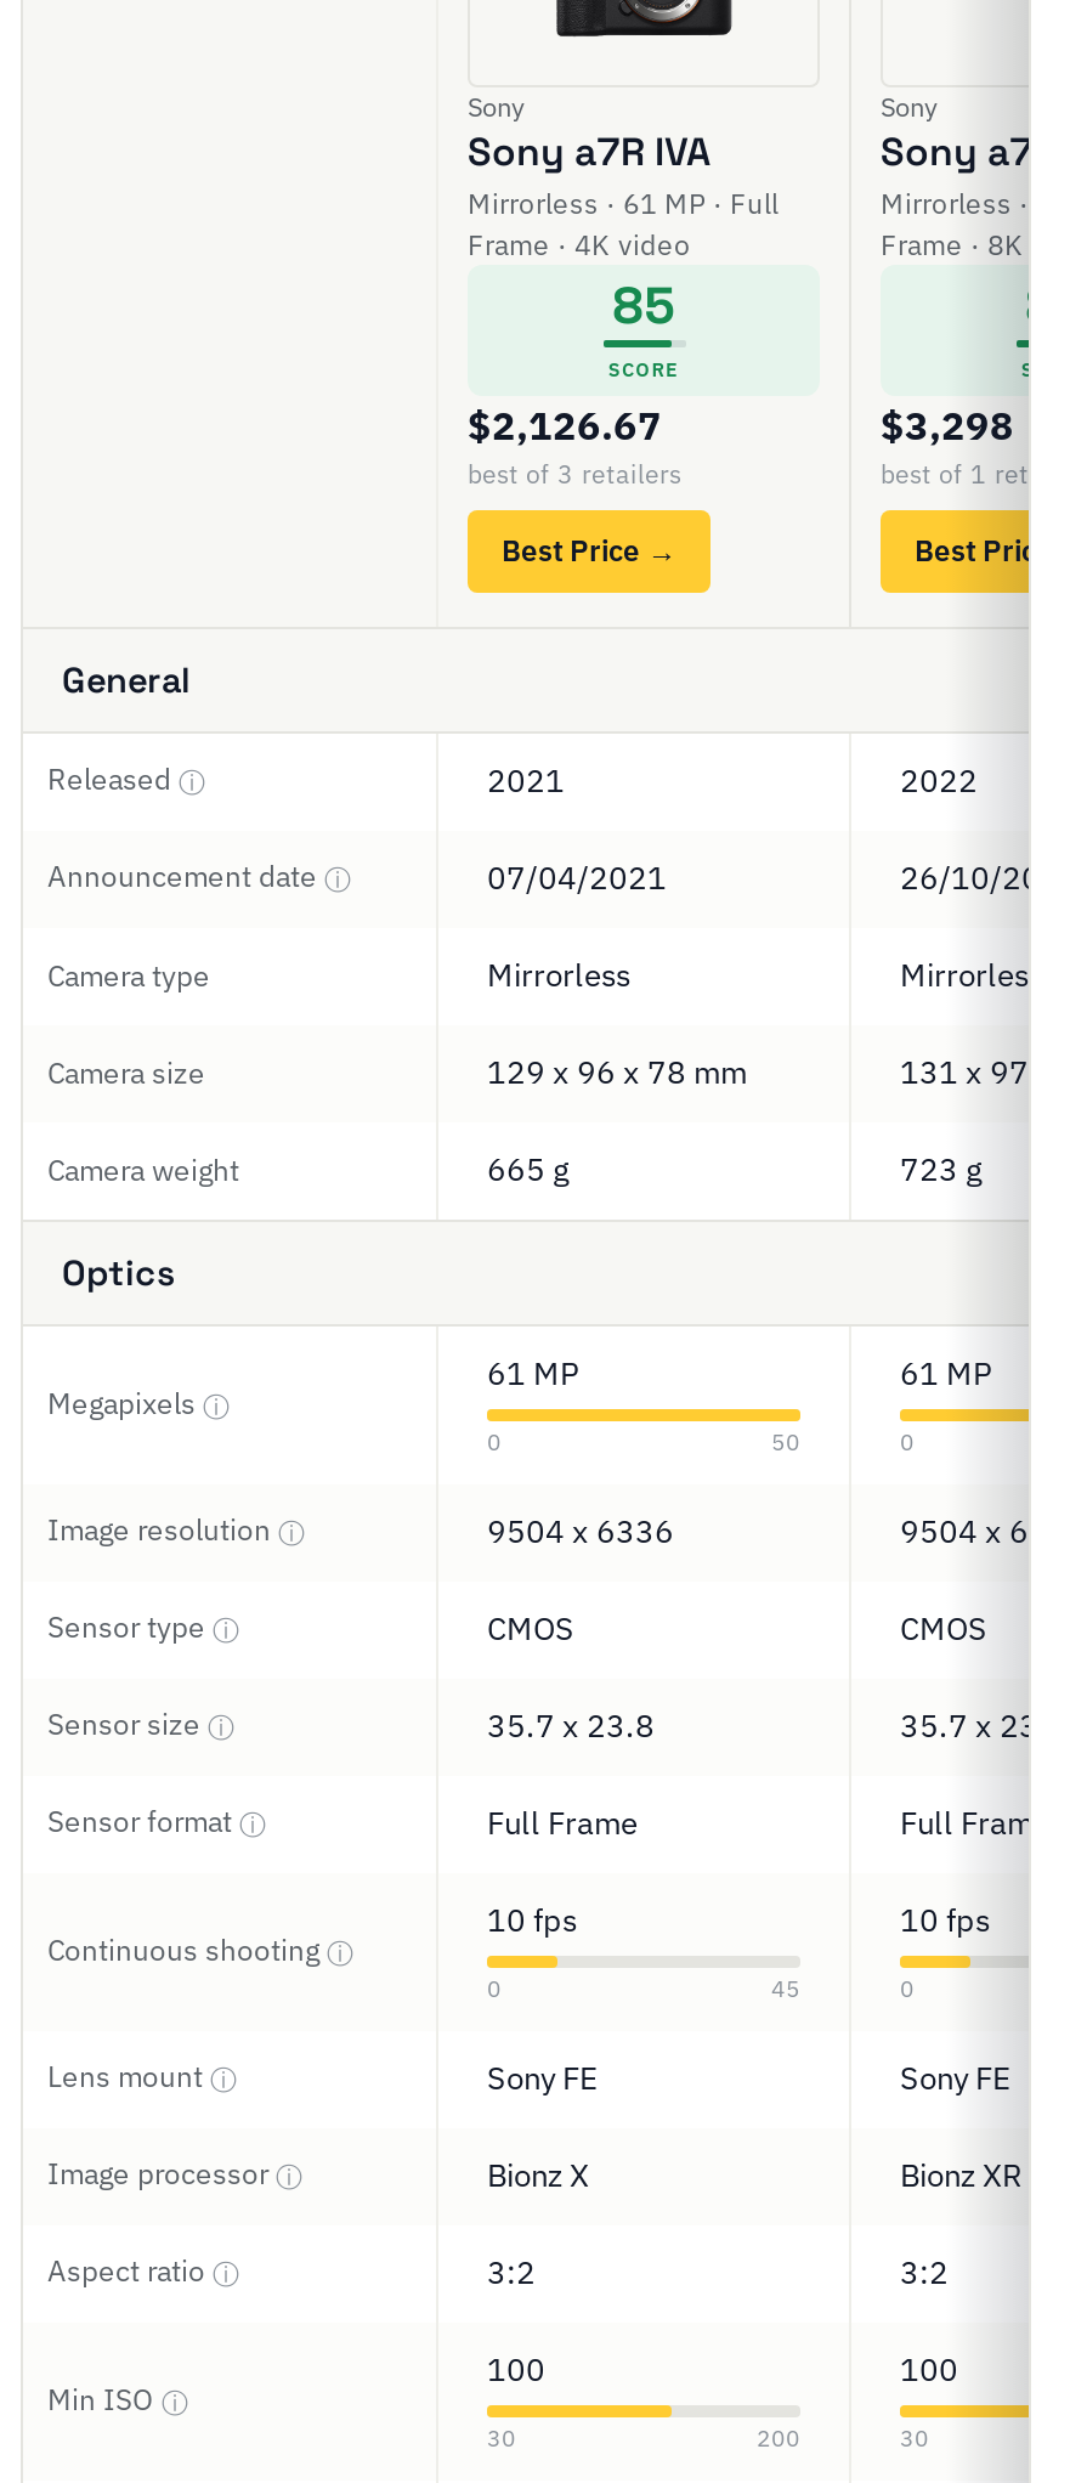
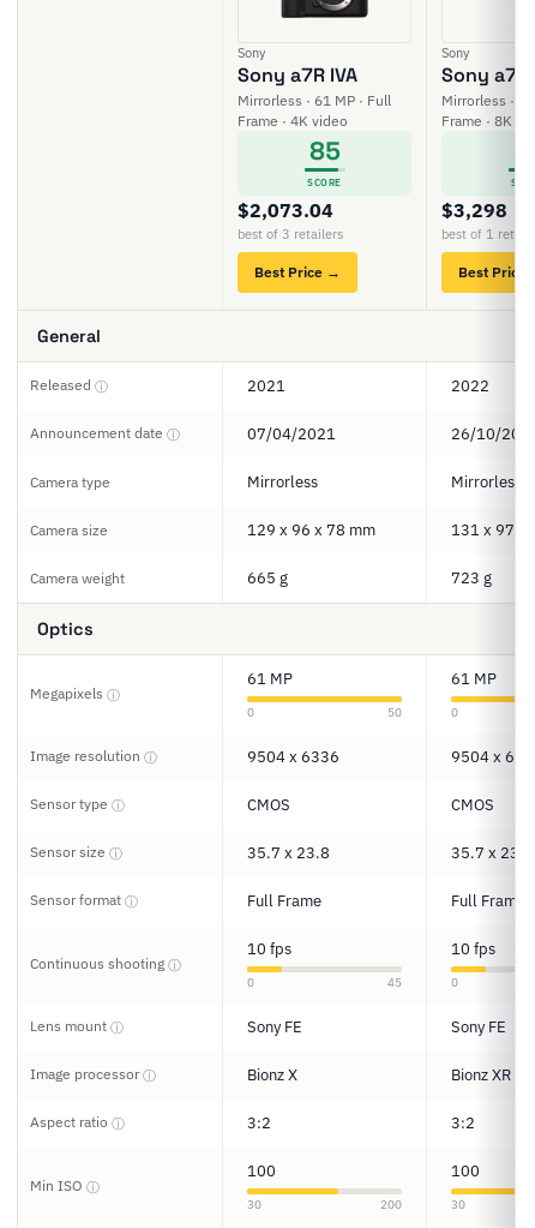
- $2,126.67
+ $2,073.04
